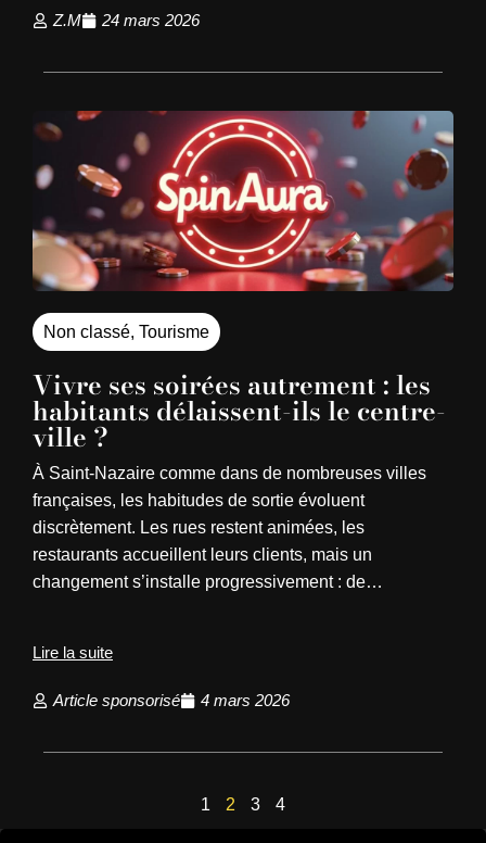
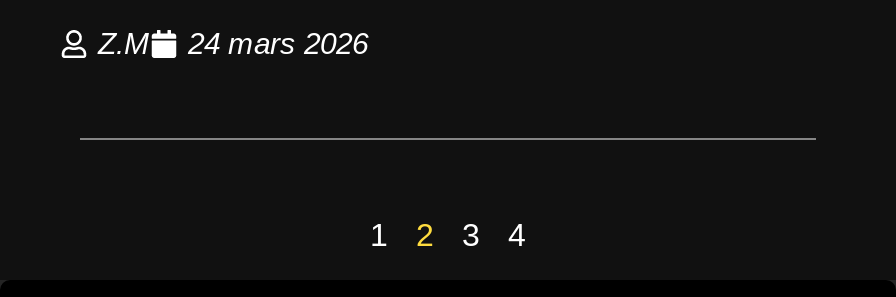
- [image]
- Non classé, Tourisme
- Vivre ses soirées autrement : les
- habitants délaissent-ils le centre-
- ville ?
- À Saint-Nazaire comme dans de nombreuses villes
- françaises, les habitudes de sortie évoluent
- discrètement. Les rues restent animées, les
- restaurants accueillent leurs clients, mais un
- changement s’installe progressivement : de…

- Lire la suite
- Article sponsorisé
- 4 mars 2026
